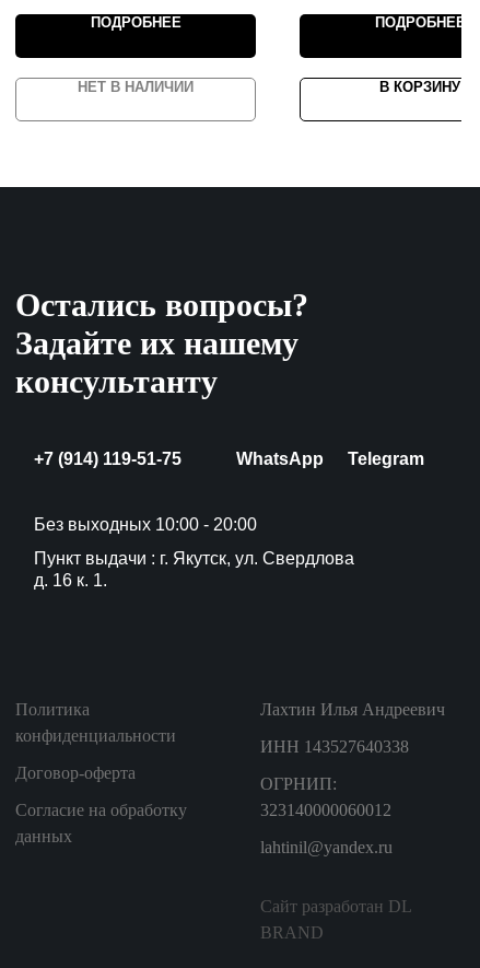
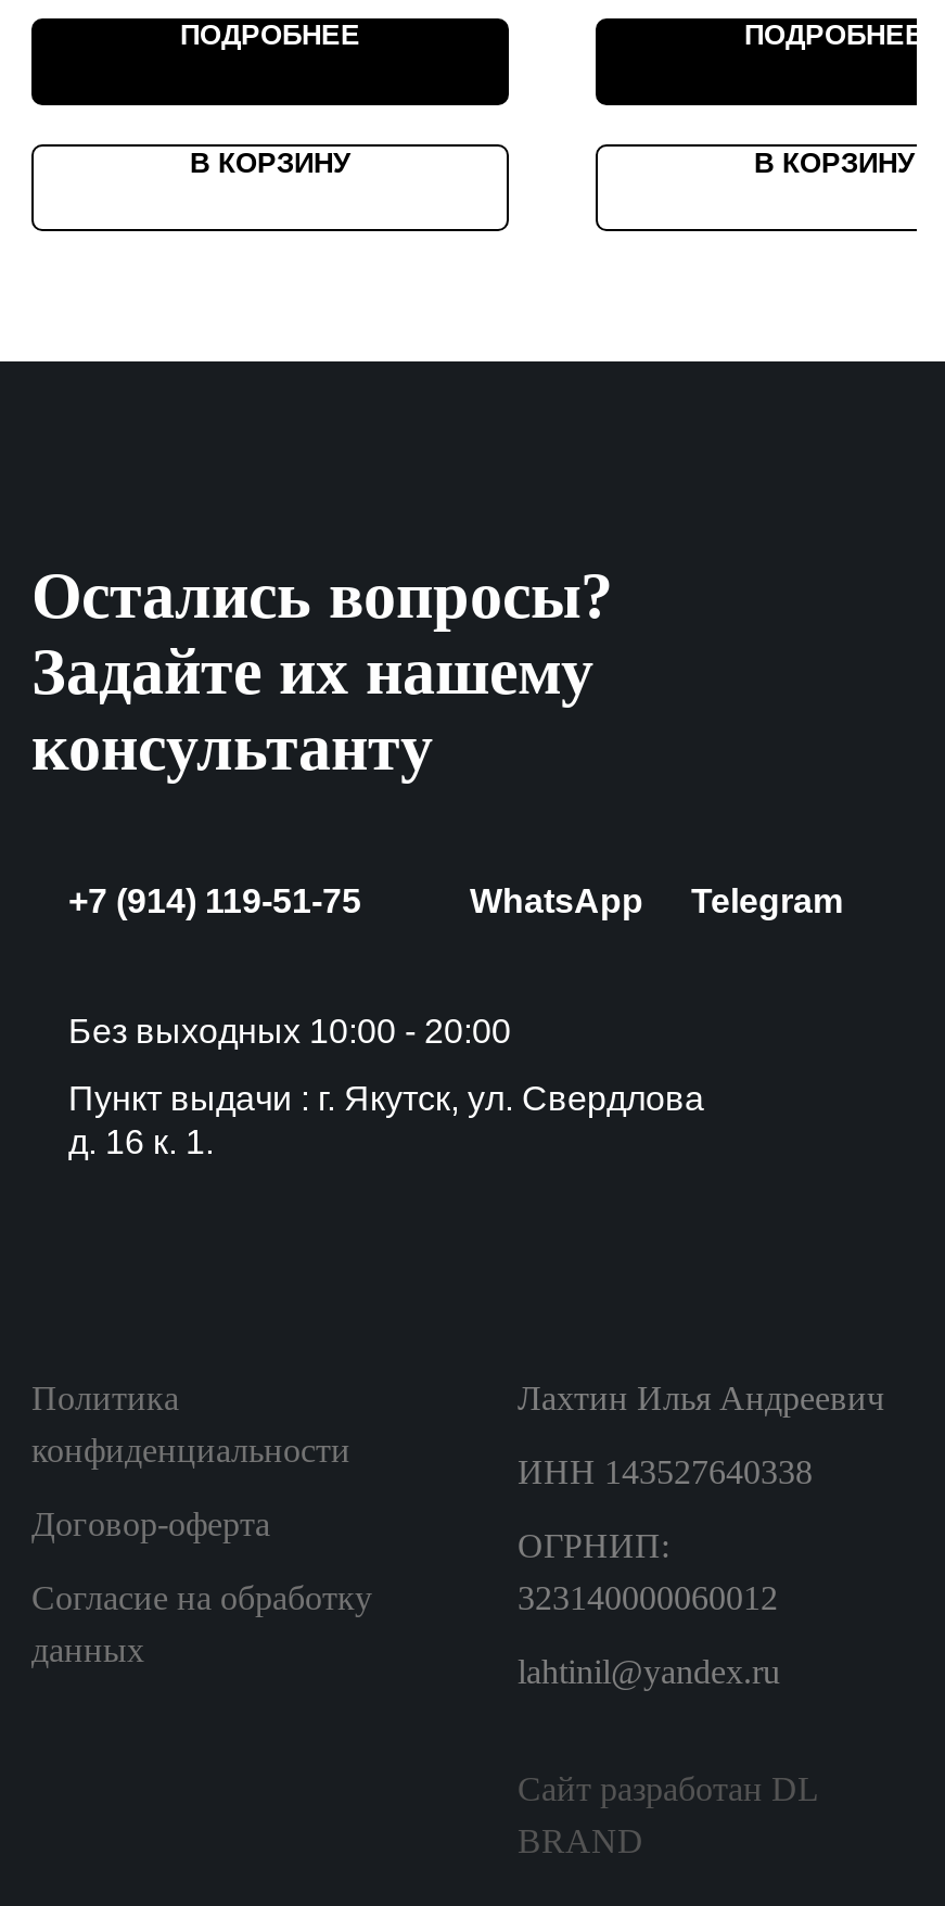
- НЕТ В НАЛИЧИИ
+ В КОРЗИНУ
